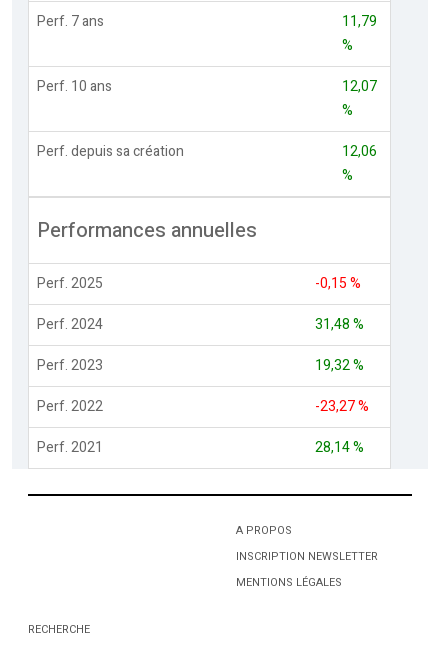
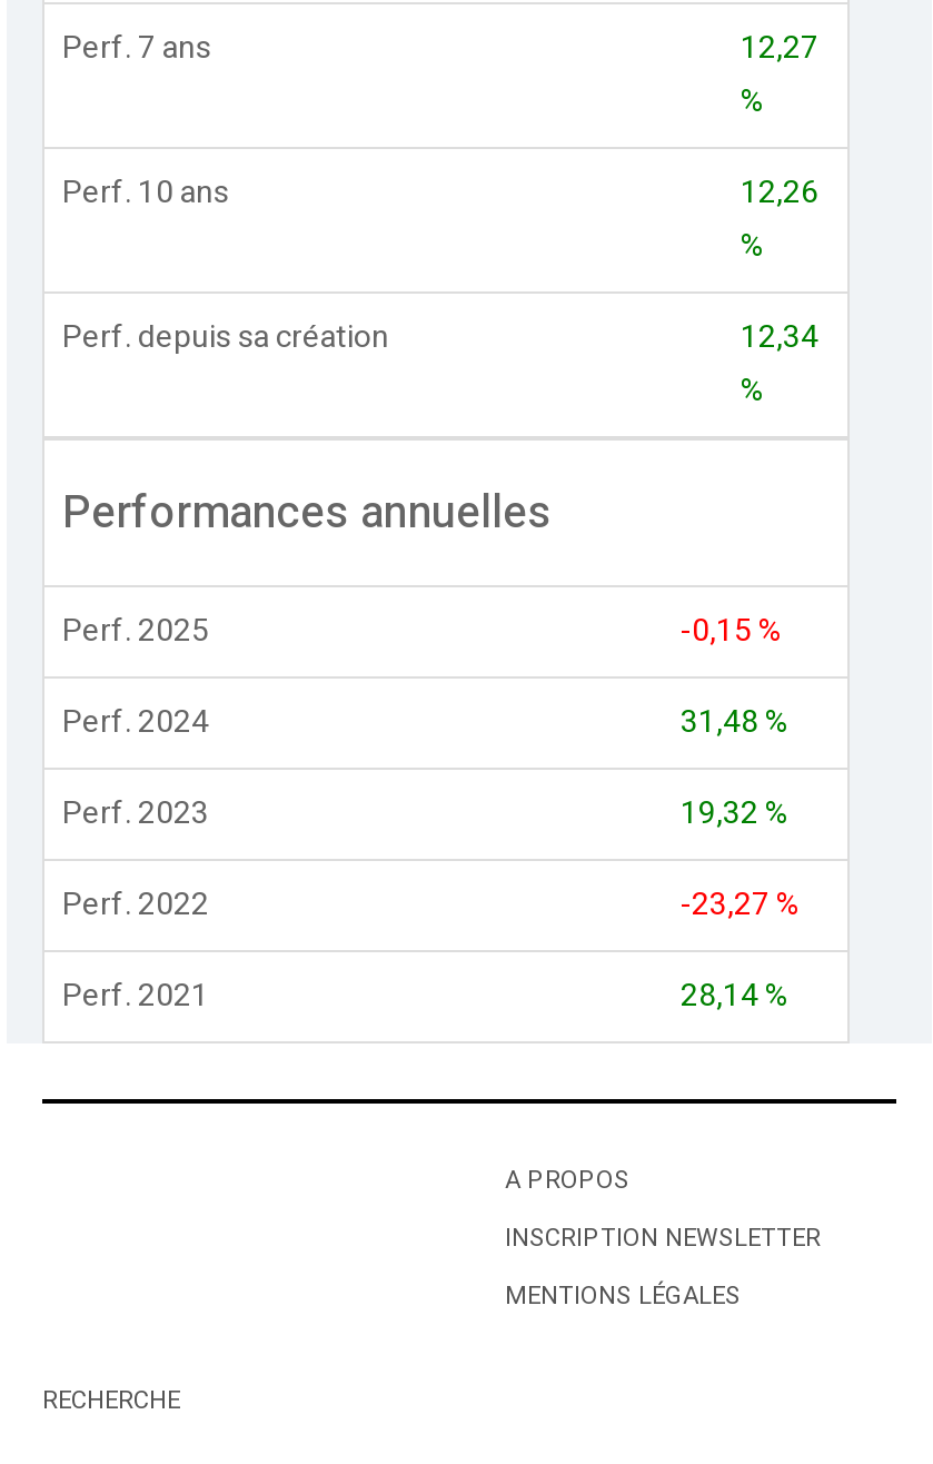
- 11,79
+ 12,27

- 12,07
+ 12,26

- 12,06
+ 12,34
